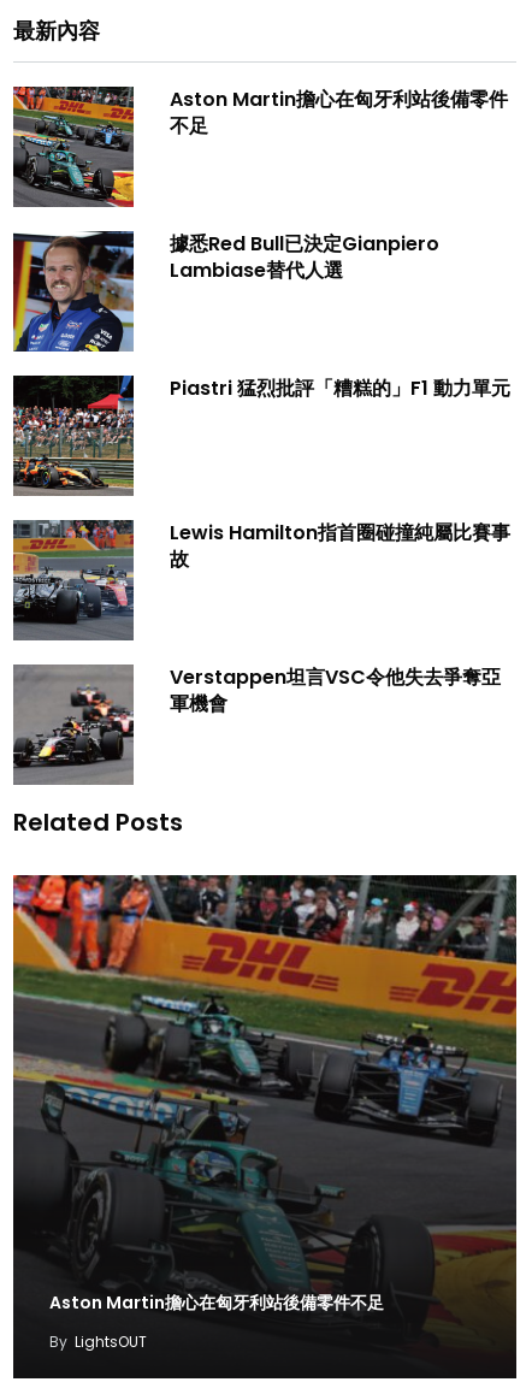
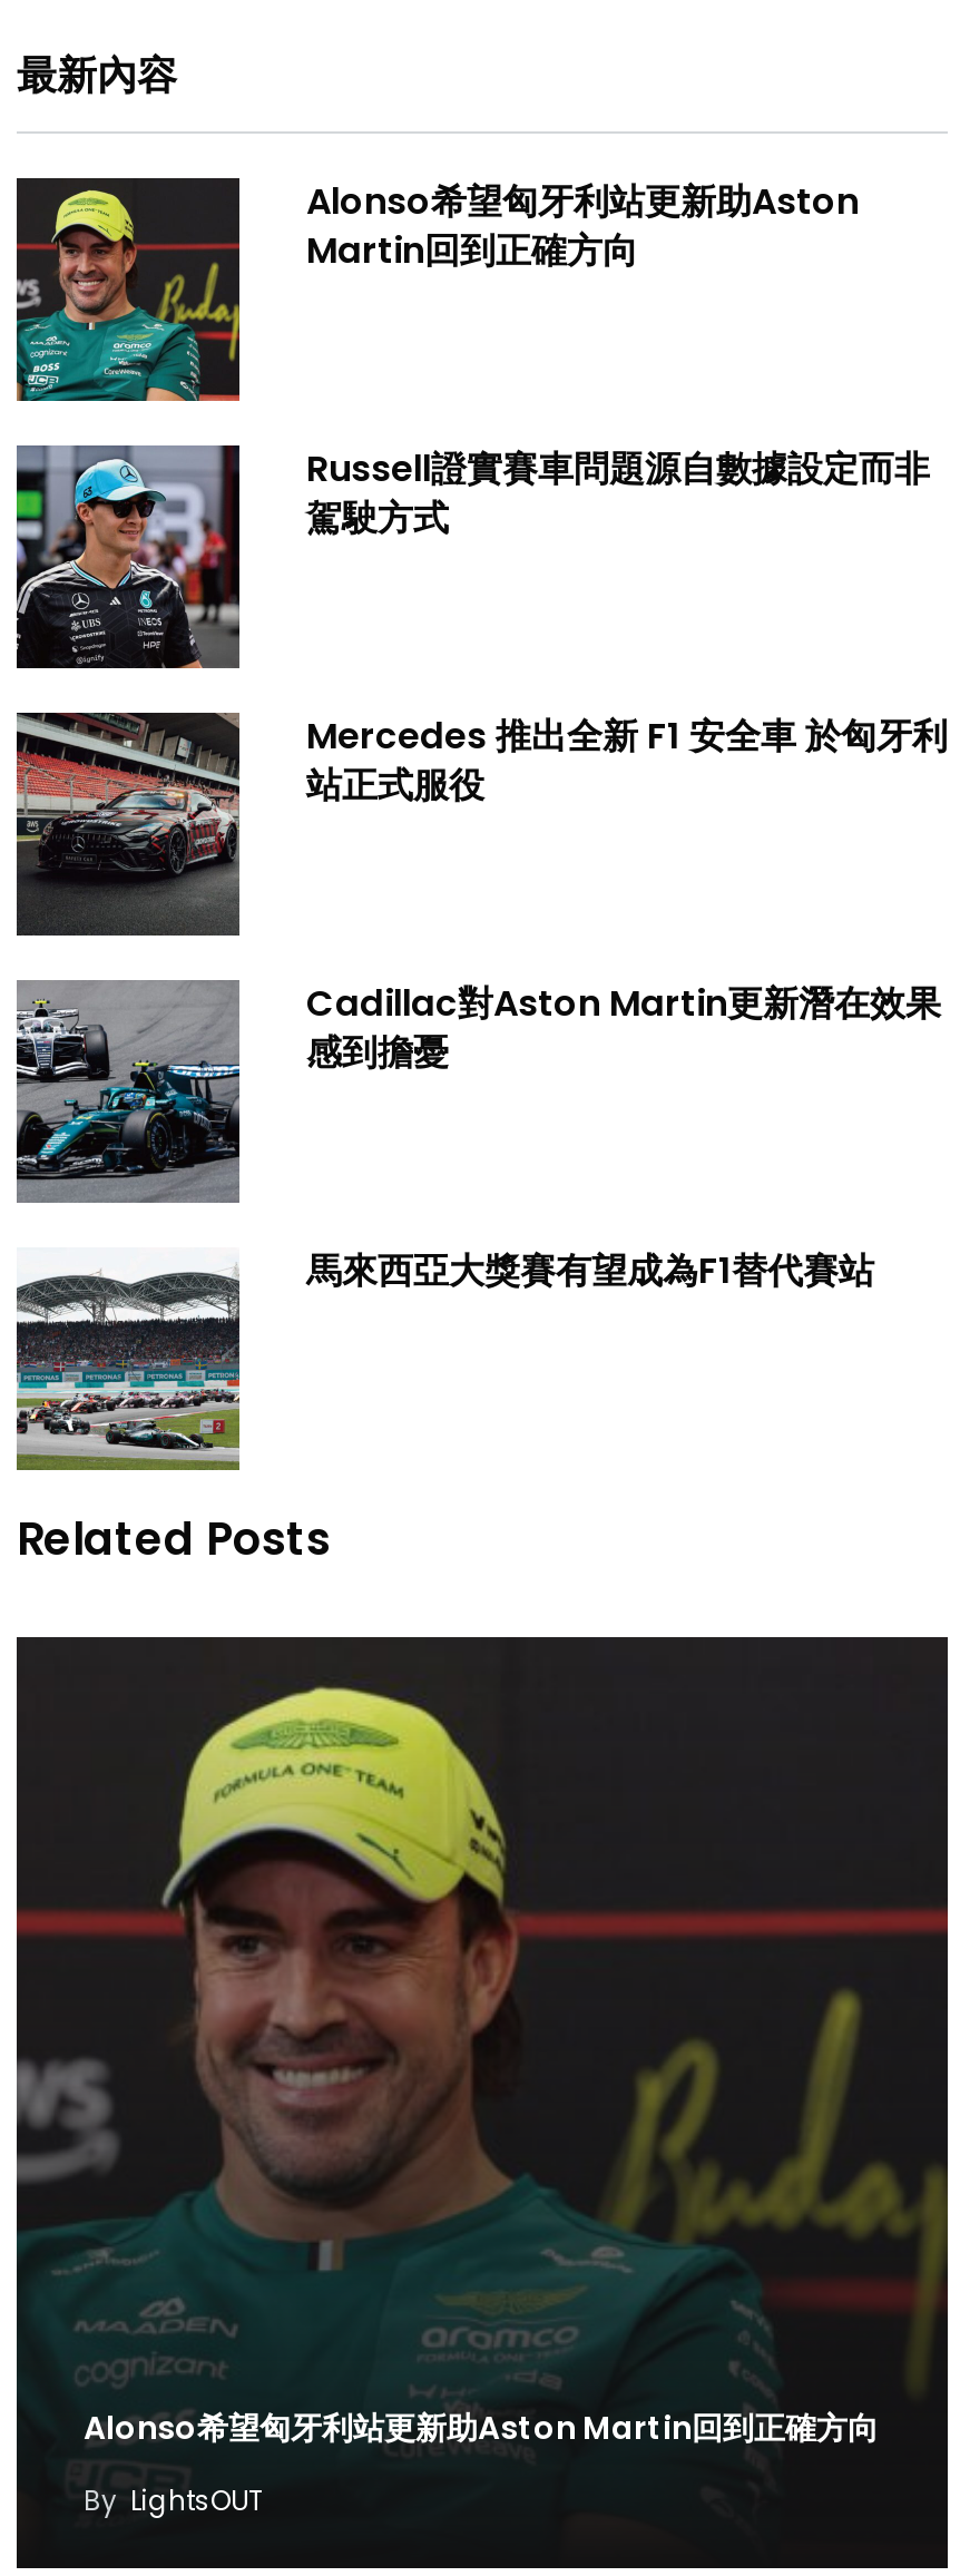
- [image]
- Aston Martin擔心在匈牙利站後備零件
- 不足
+ [image]
+ Alonso希望匈牙利站更新助Aston
+ Martin回到正確方向

- [image]
- 據悉Red Bull已決定Gianpiero
- Lambiase替代人選
+ [image]
+ Russell證實賽車問題源自數據設定而非
+ 駕駛方式

- [image]
- Piastri 猛烈批評「糟糕的」F1 動力單元
+ [image]
+ Mercedes 推出全新 F1 安全車 於匈牙利
+ 站正式服役

- [image]
- Lewis Hamilton指首圈碰撞純屬比賽事
- 故
+ [image]
+ Cadillac對Aston Martin更新潛在效果
+ 感到擔憂

- [image]
- Verstappen坦言VSC令他失去爭奪亞
- 軍機會
+ [image]
+ 馬來西亞大獎賽有望成為F1替代賽站

- [image]
- Aston Martin擔心在匈牙利站後備零件不足
+ [image]
+ Alonso希望匈牙利站更新助Aston Martin回到正確方向
